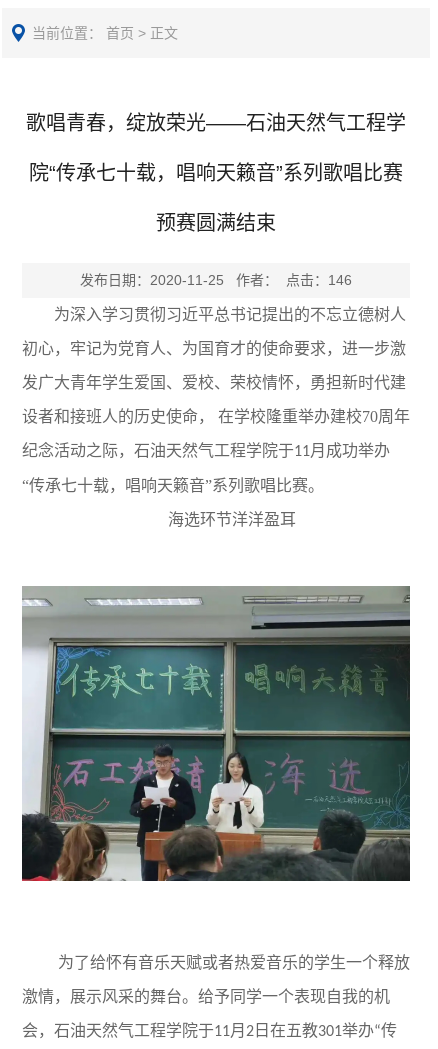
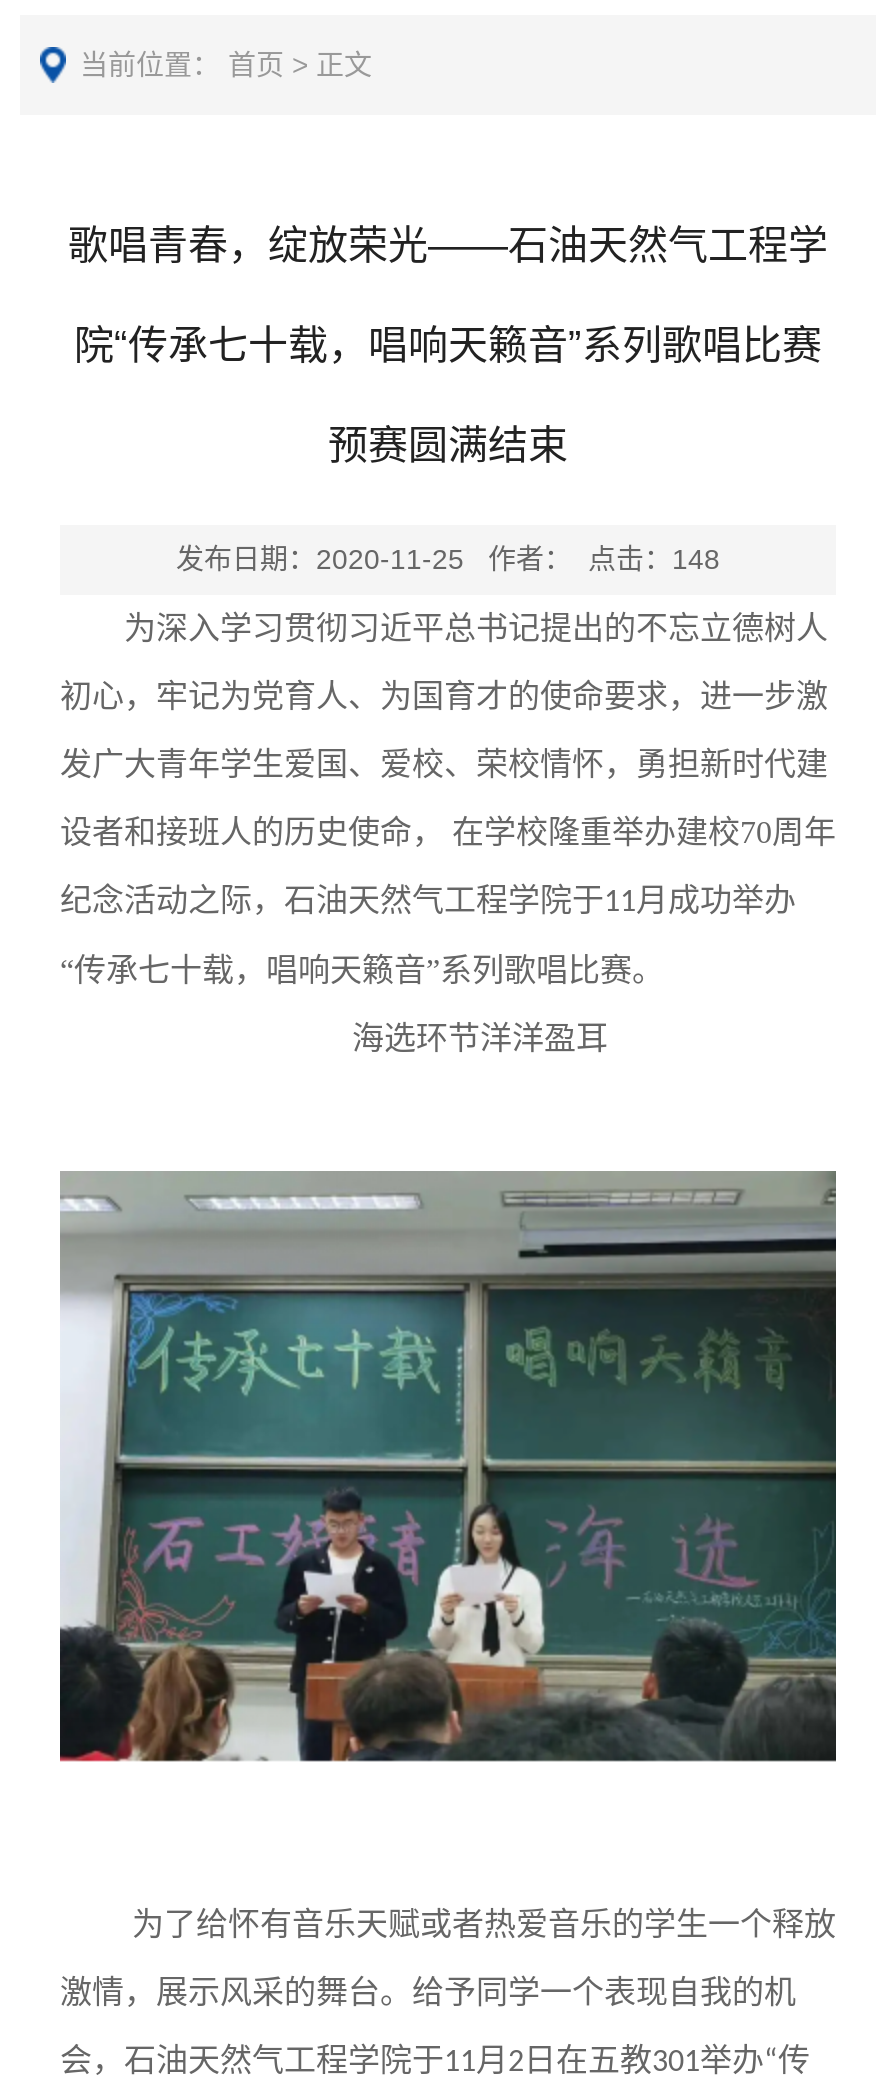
- 发布日期：2020-11-25 作者： 点击：146
+ 发布日期：2020-11-25 作者： 点击：148
